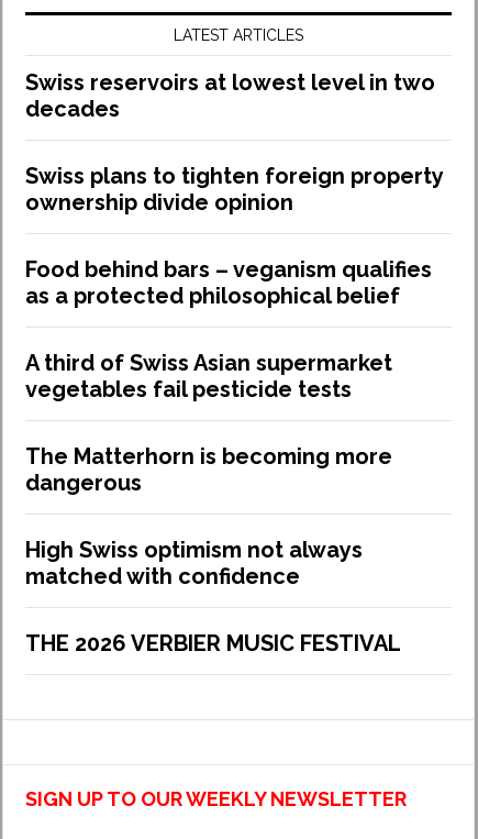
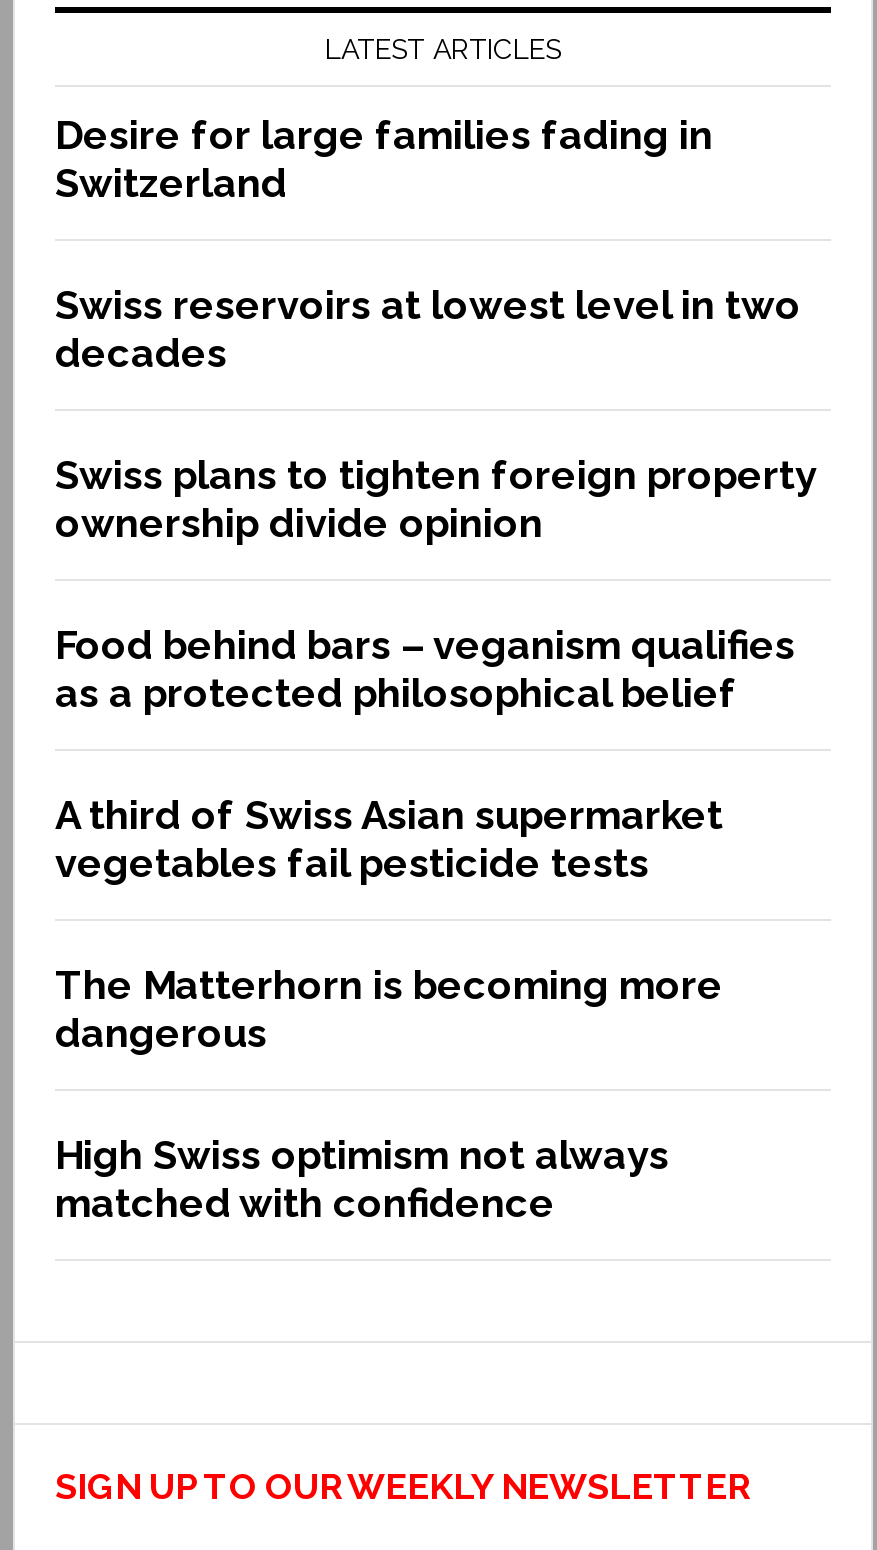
+ Desire for large families fading in
+ Switzerland

moved down: Swiss reservoirs at lowest level in two | decades | Swiss plans to tighten foreign property | ... | High Swiss optimism not always | matched with confidence

- THE 2026 VERBIER MUSIC FESTIVAL
